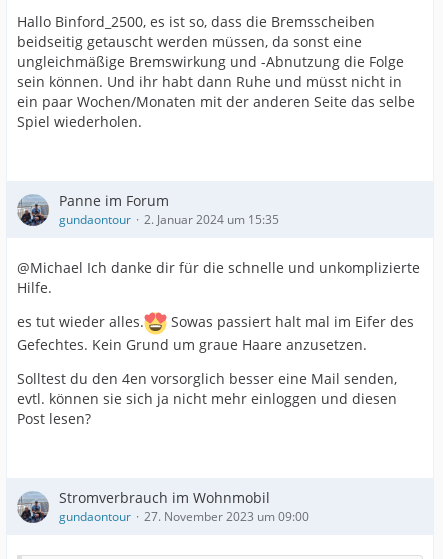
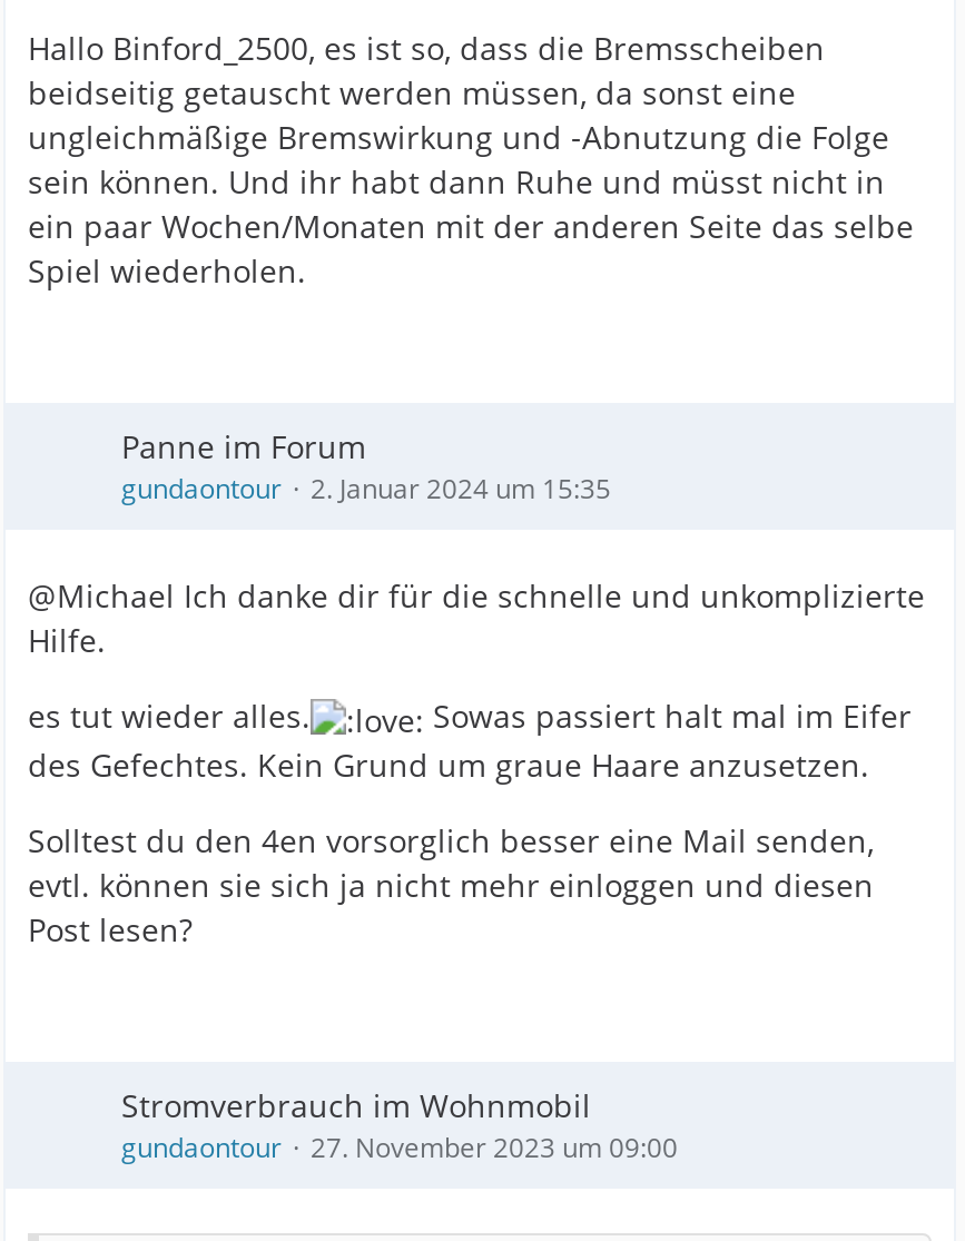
- [image]

- [image]
